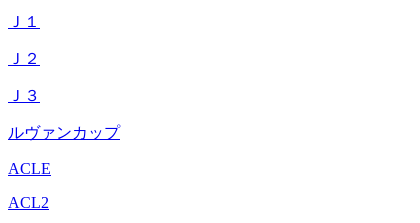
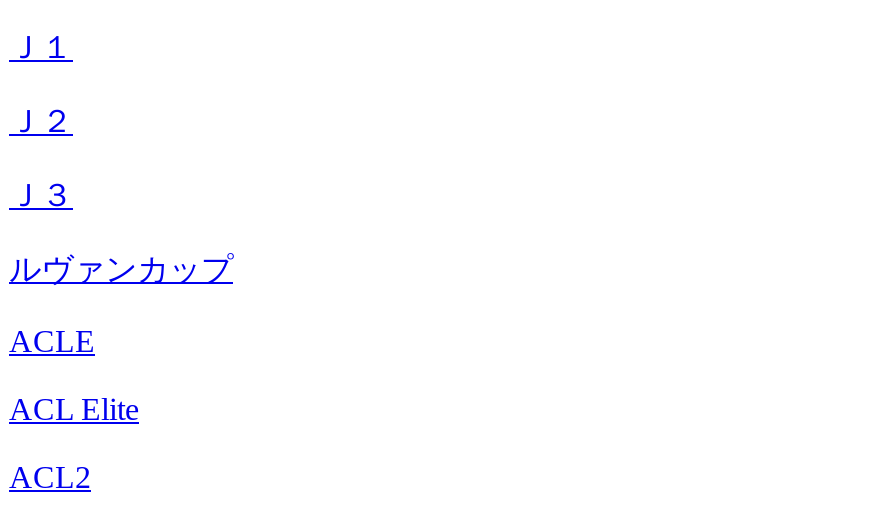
+ ACL Elite
